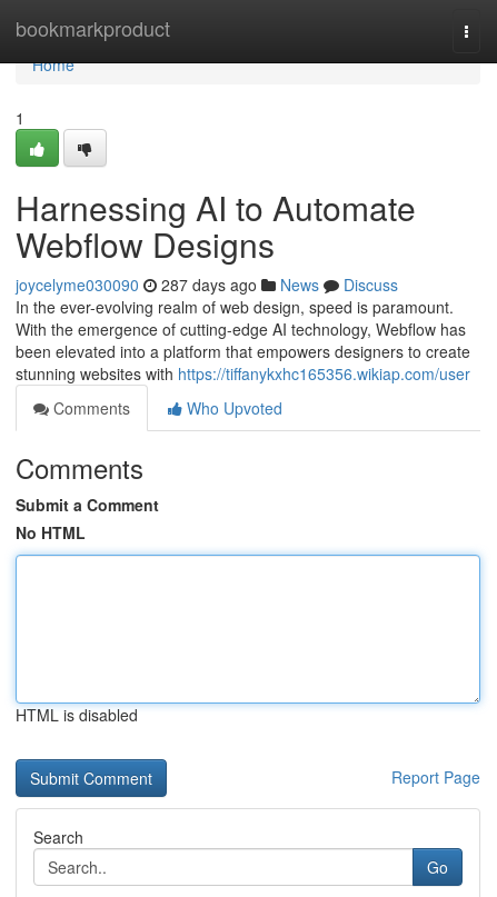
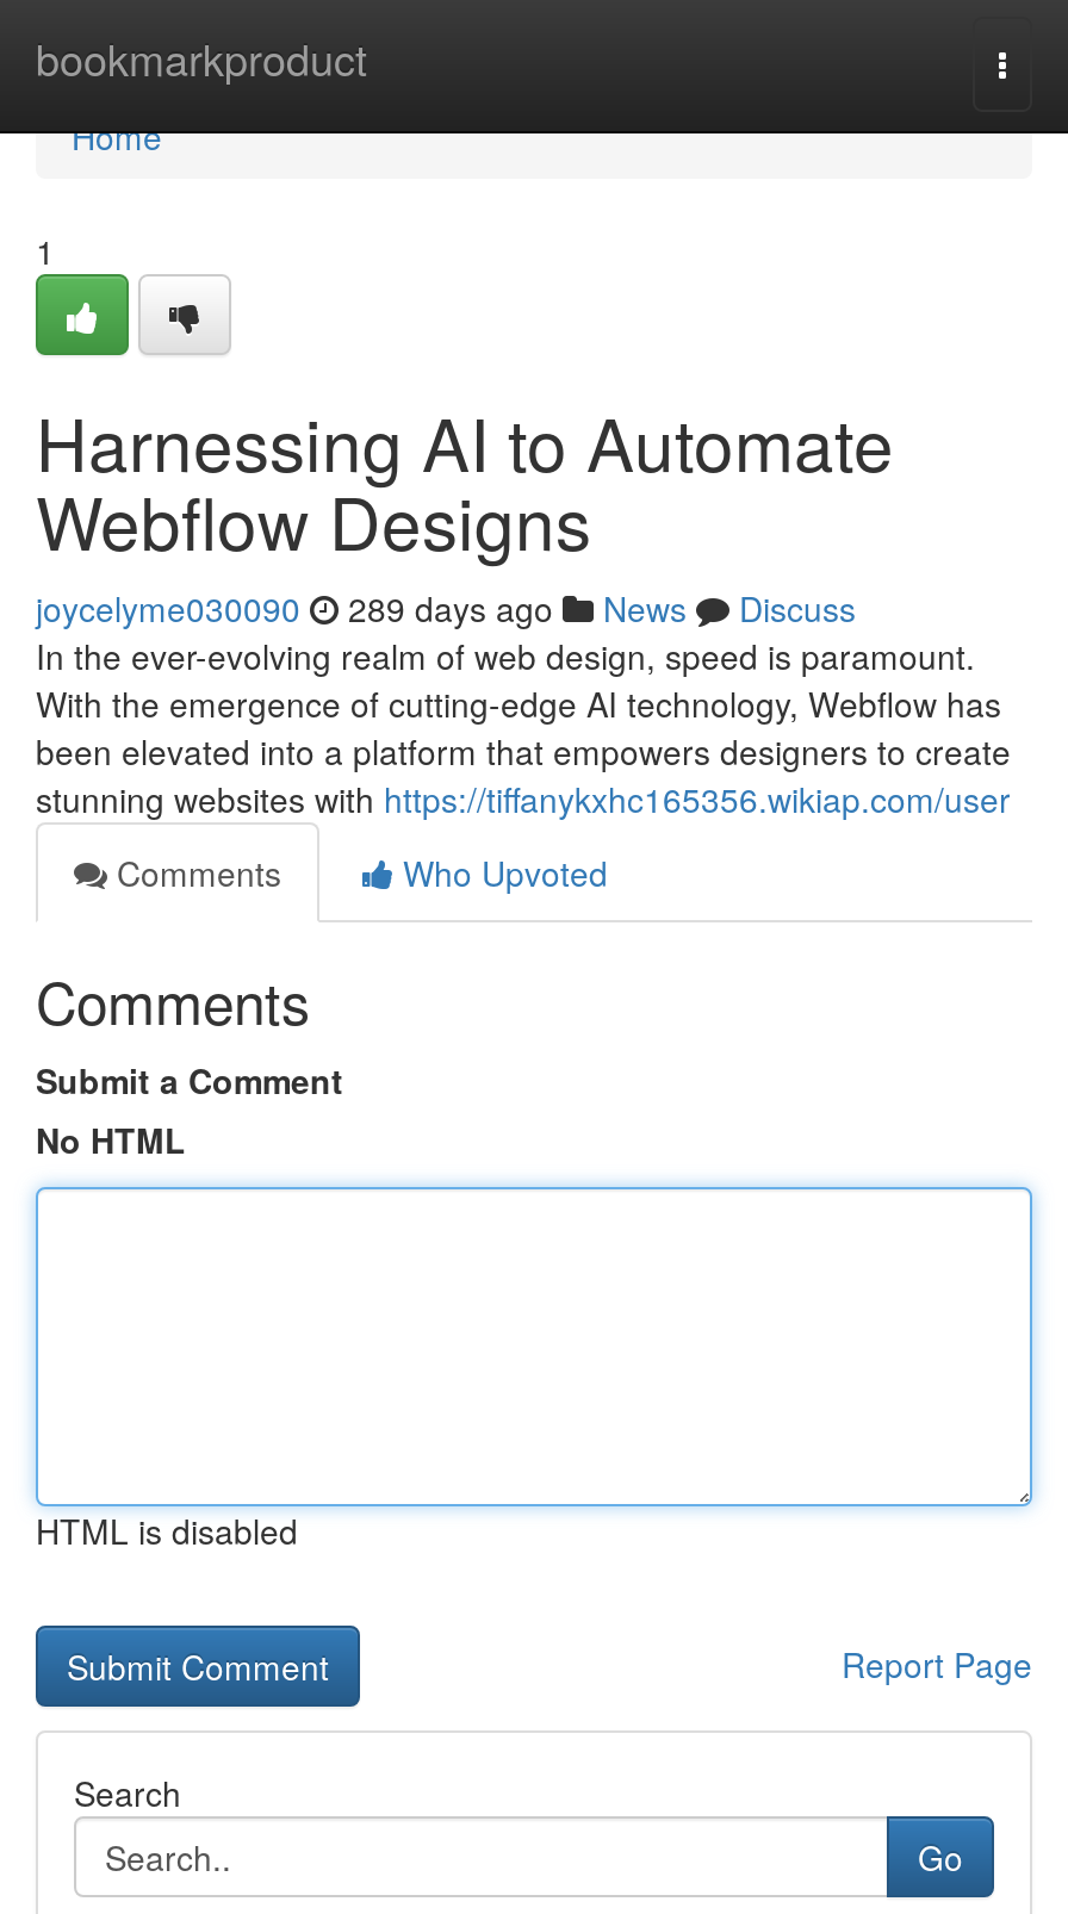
- joycelyme030090 287 days ago News Discuss
+ joycelyme030090 289 days ago News Discuss
